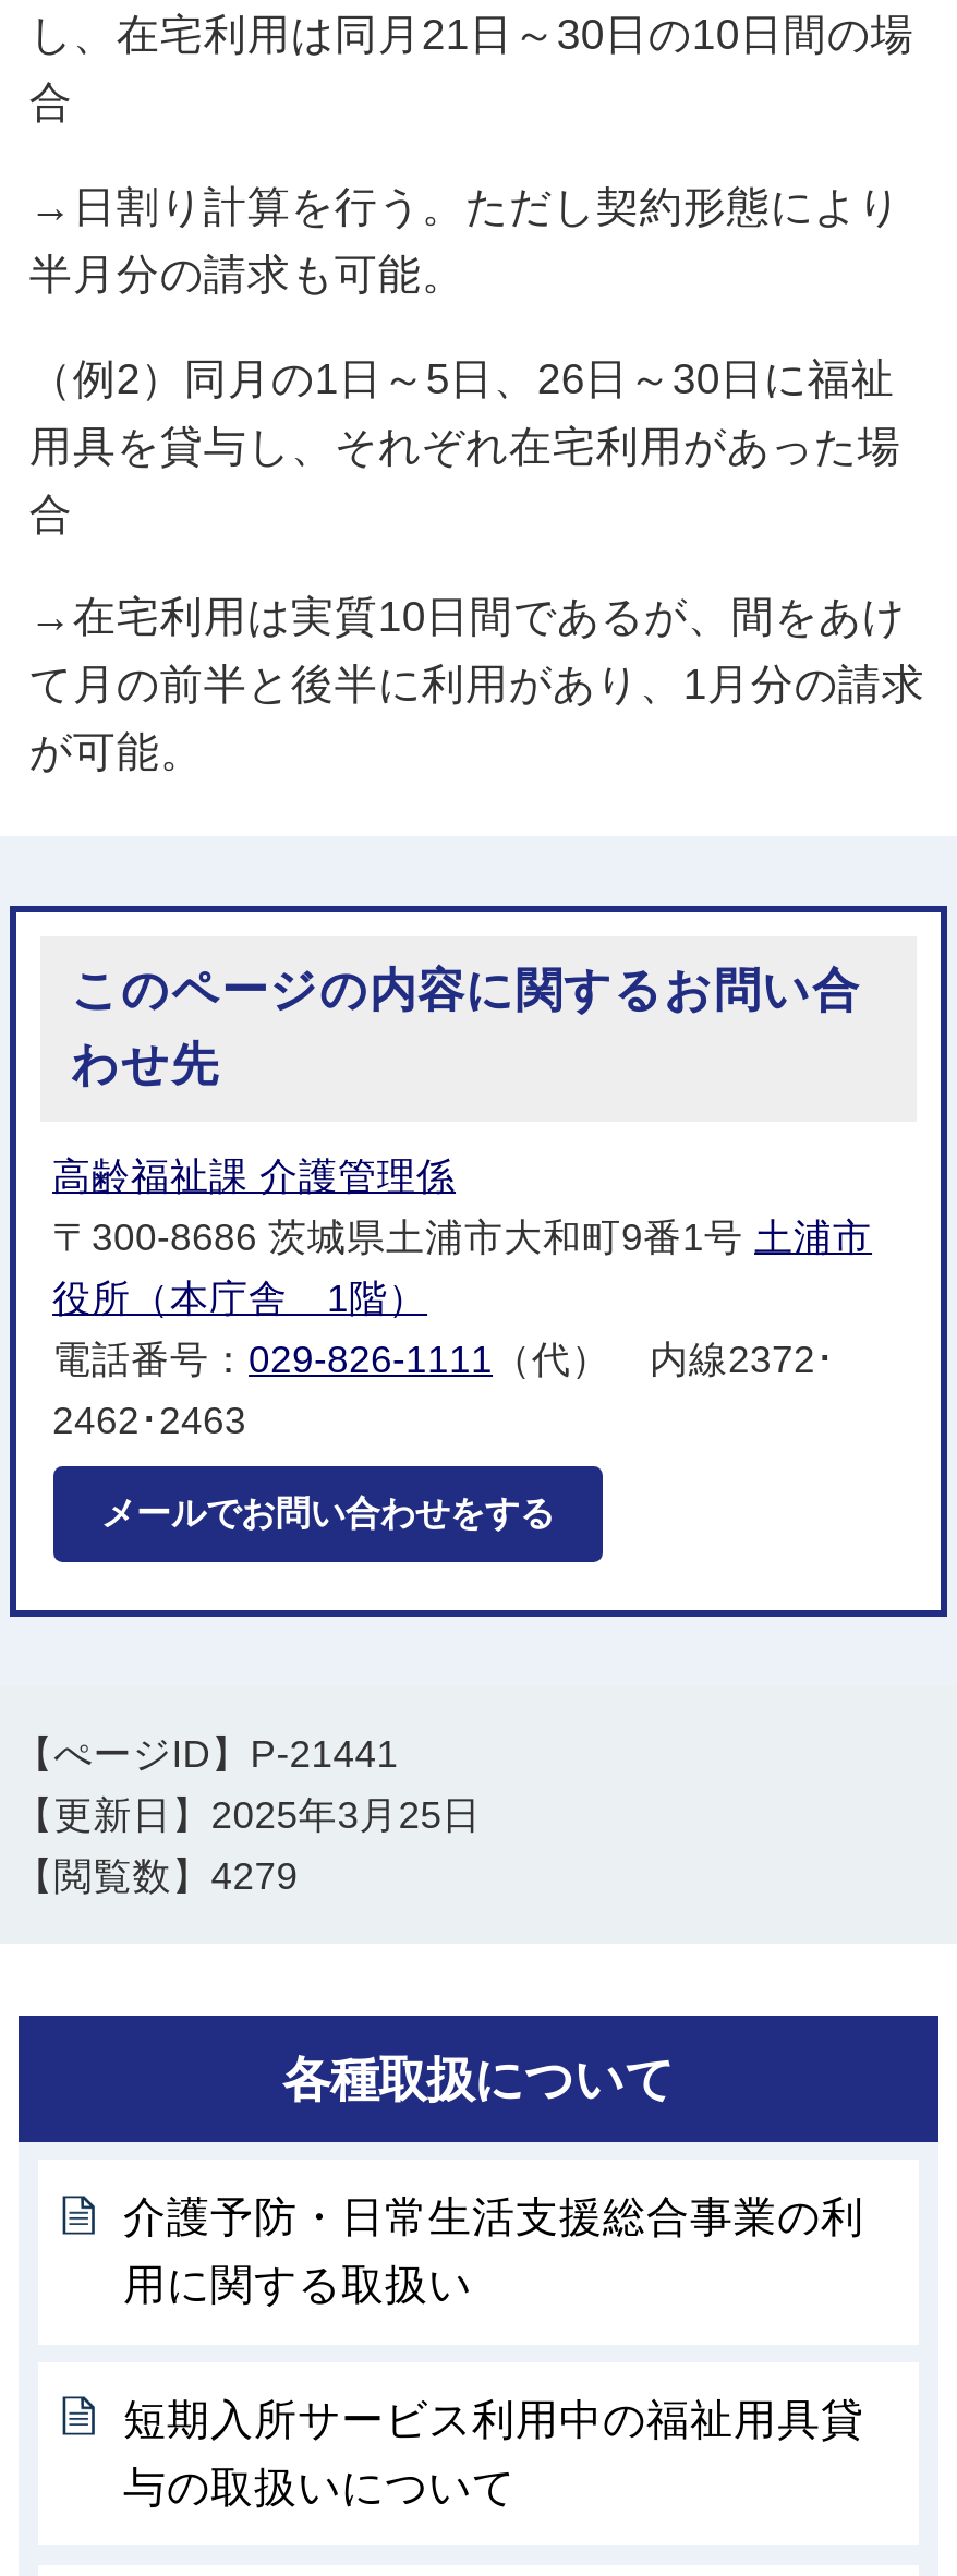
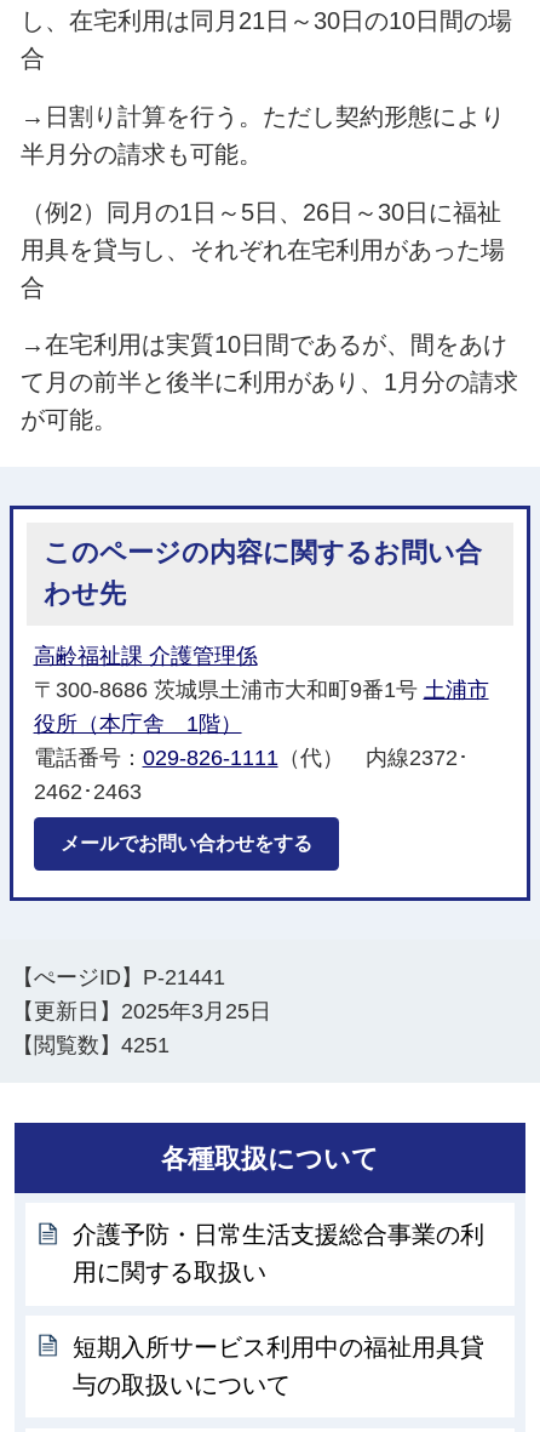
- 【閲覧数】4279
+ 【閲覧数】4251
